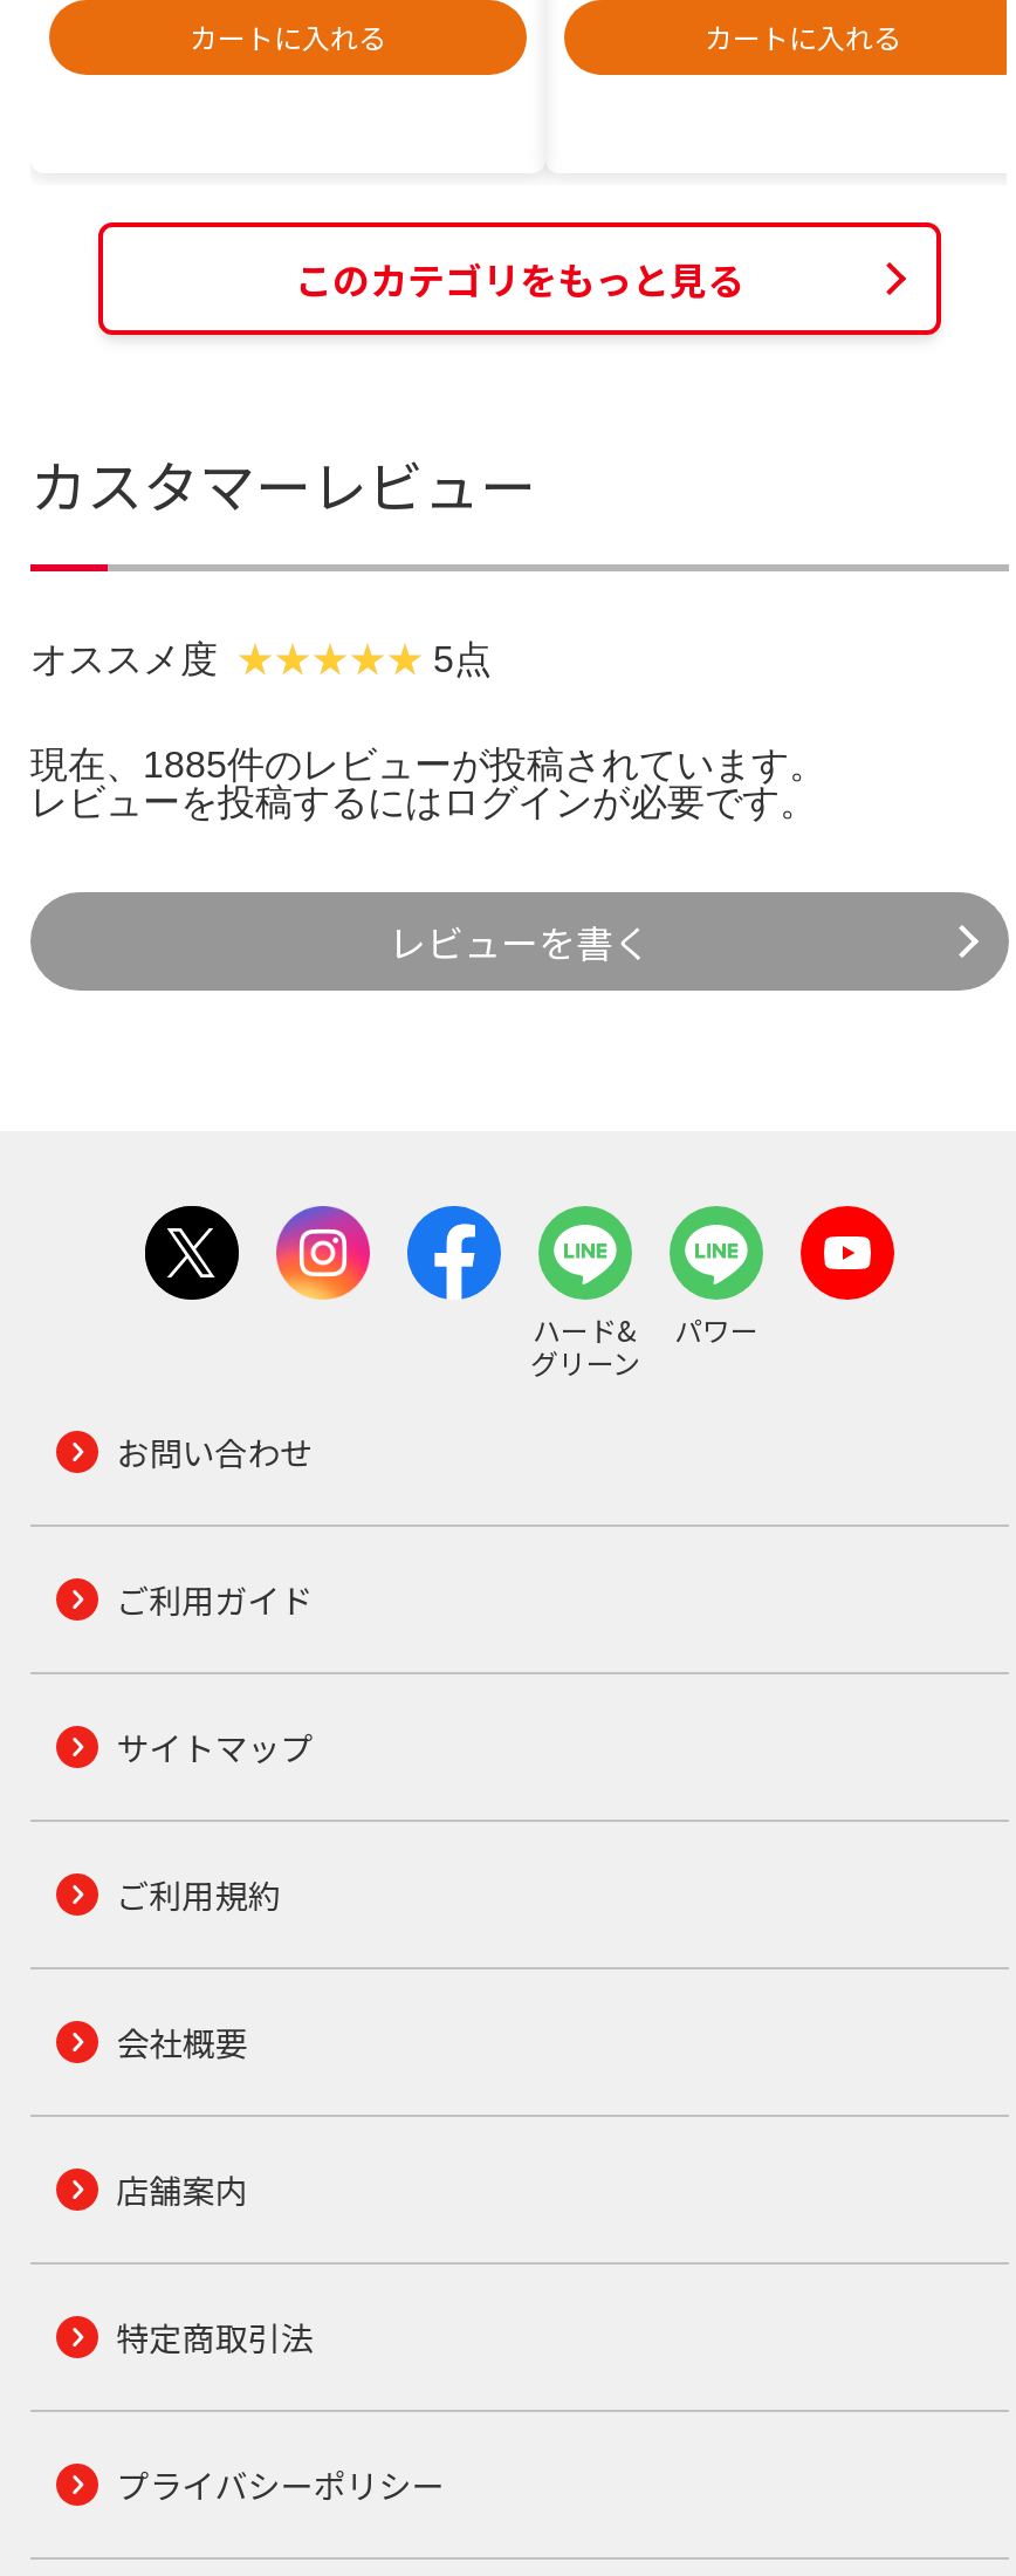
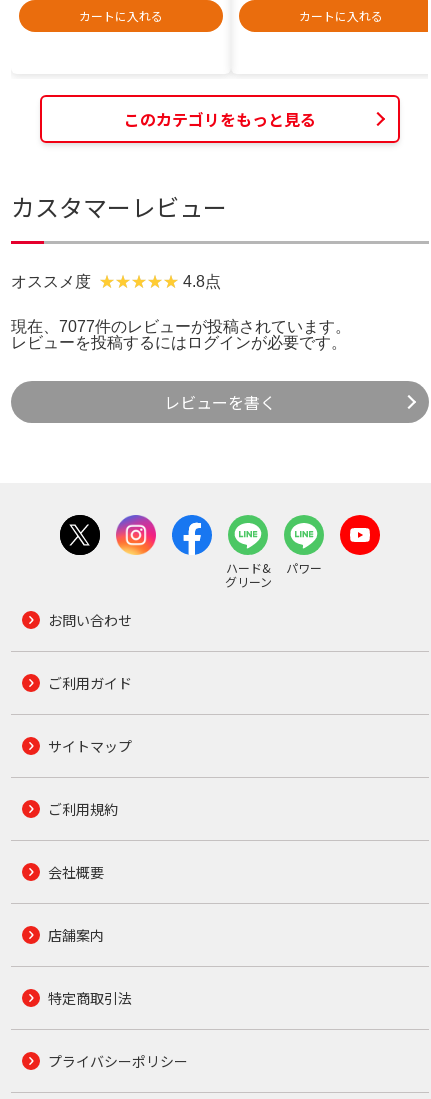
- 5点
+ 4.8点

- 現在、1885件のレビューが投稿されています。
+ 現在、7077件のレビューが投稿されています。
